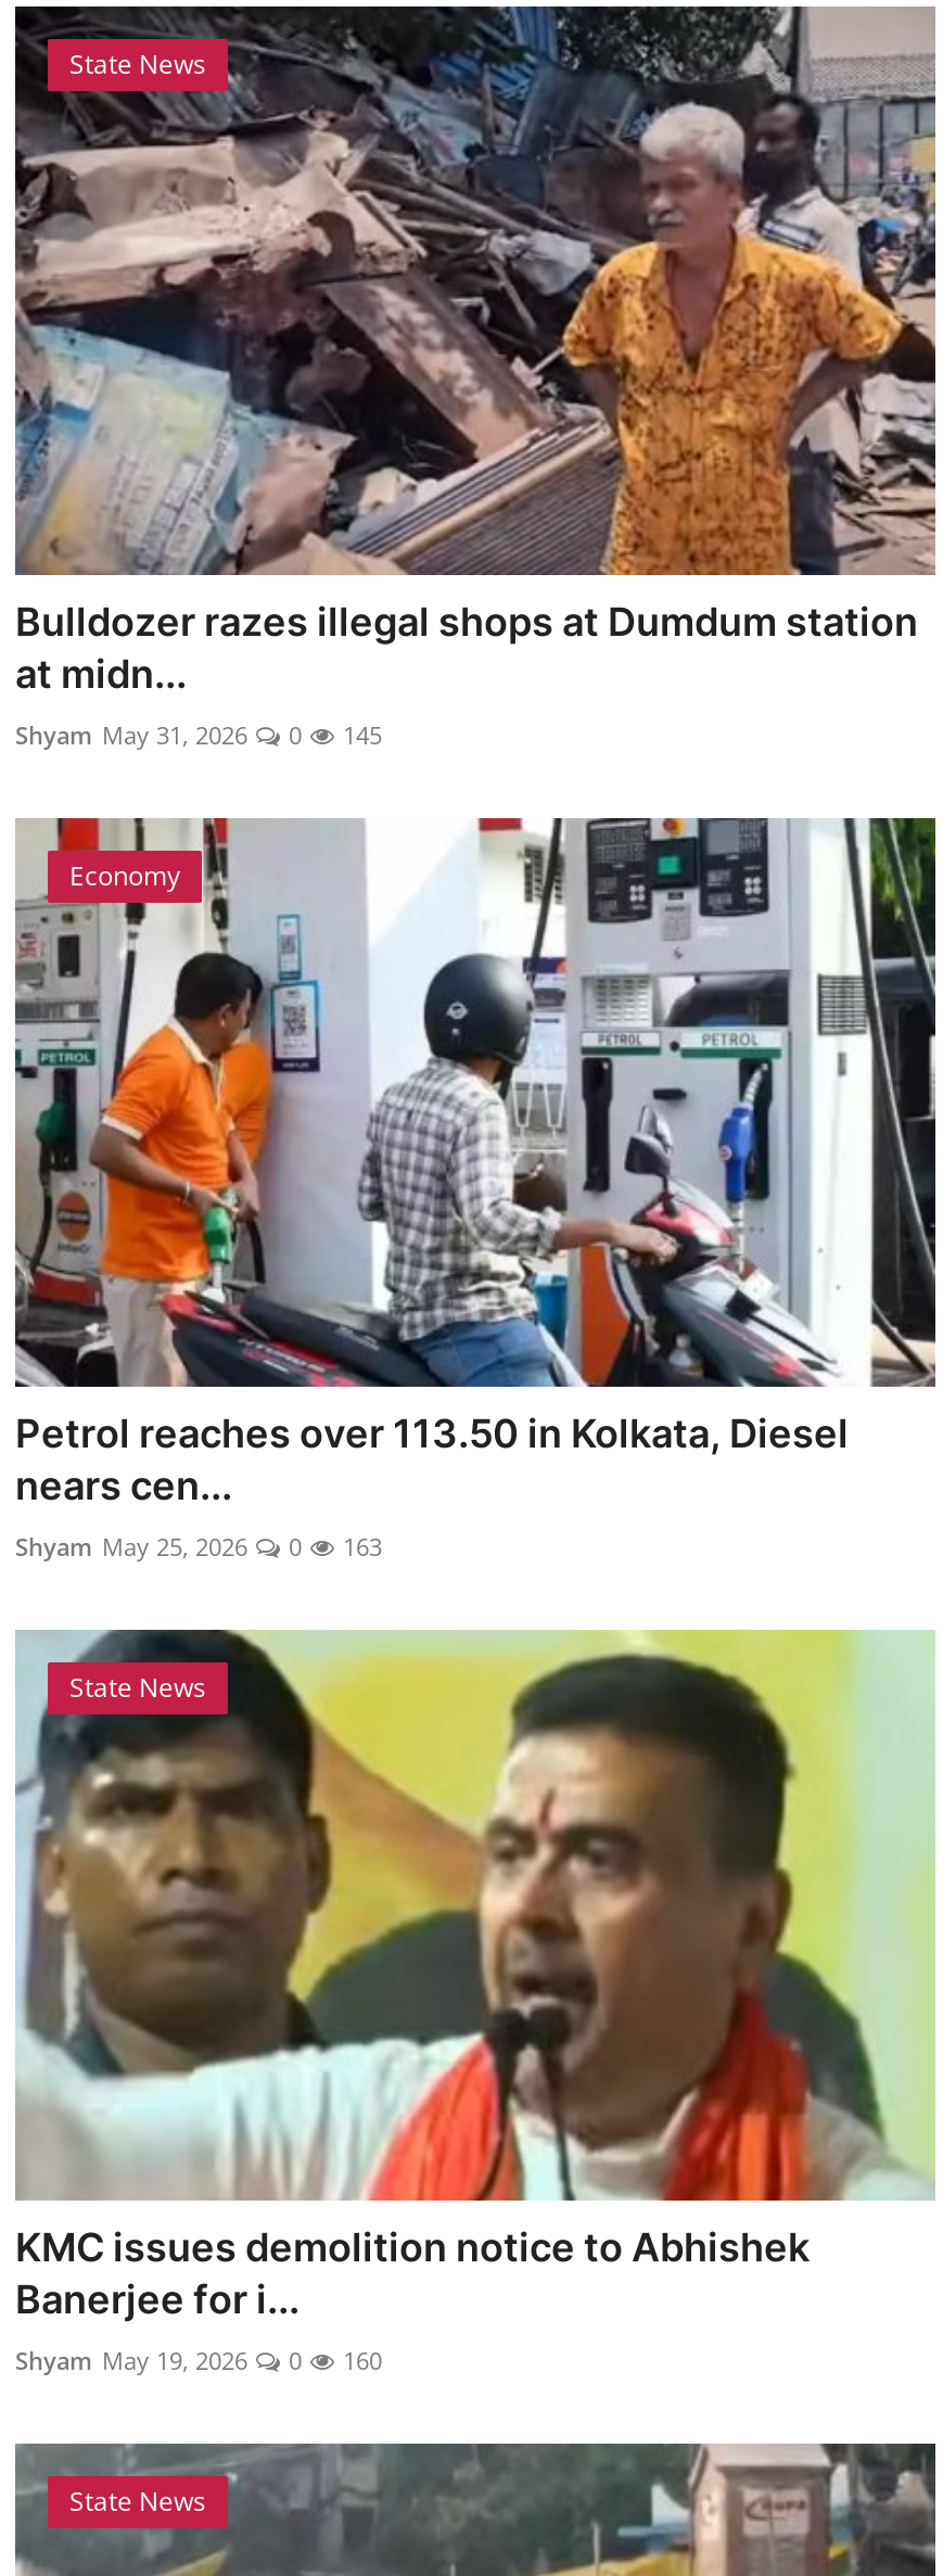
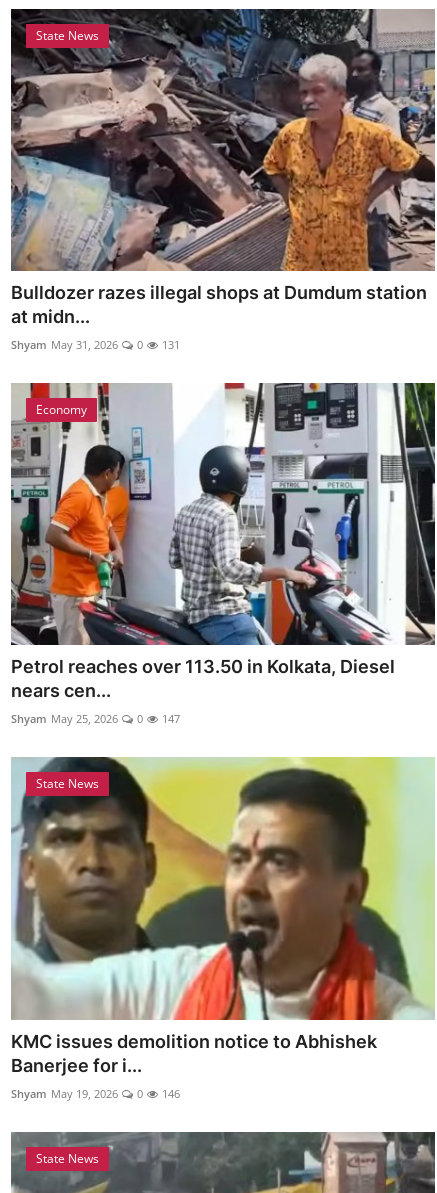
- Shyam May 31, 2026 0 145
+ Shyam May 31, 2026 0 131

- Shyam May 25, 2026 0 163
+ Shyam May 25, 2026 0 147

- Shyam May 19, 2026 0 160
+ Shyam May 19, 2026 0 146
